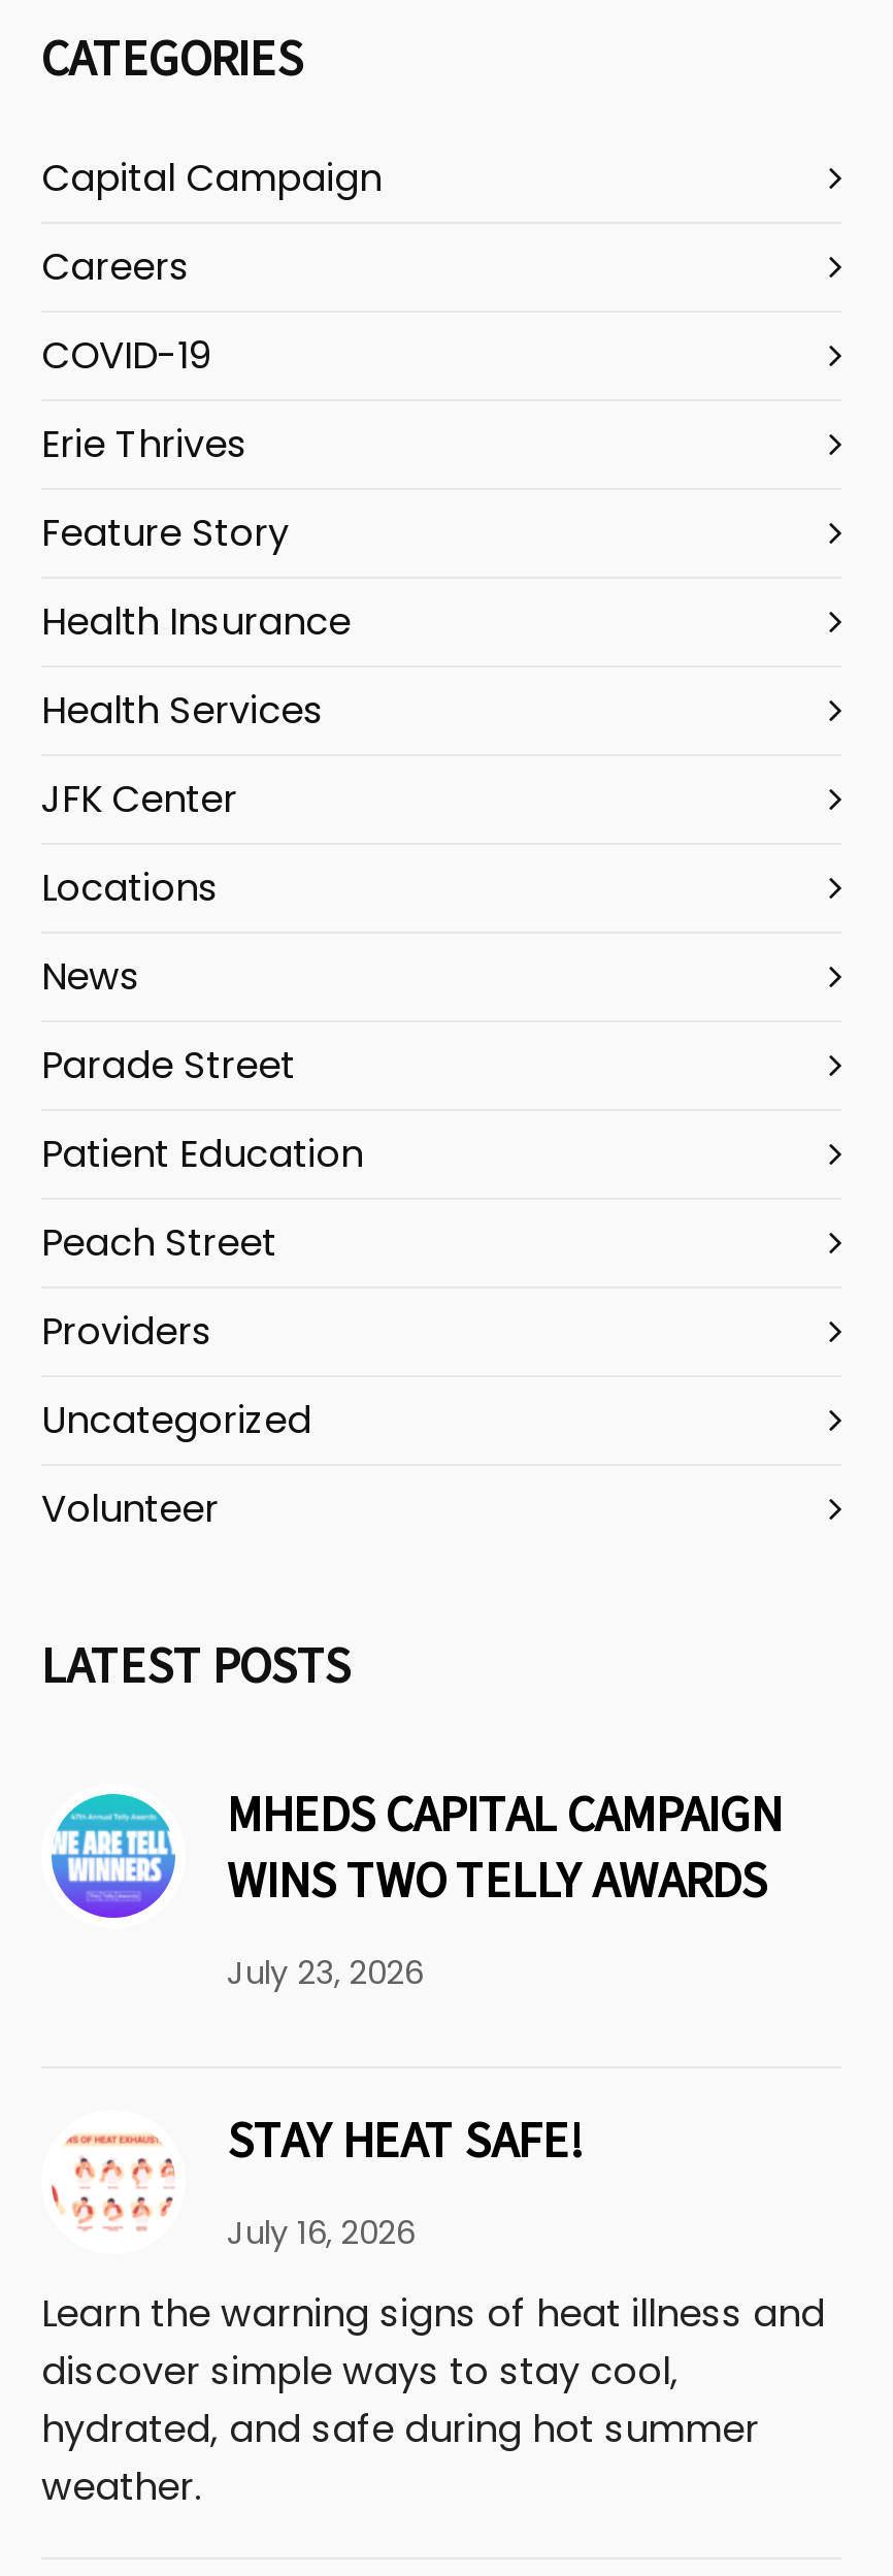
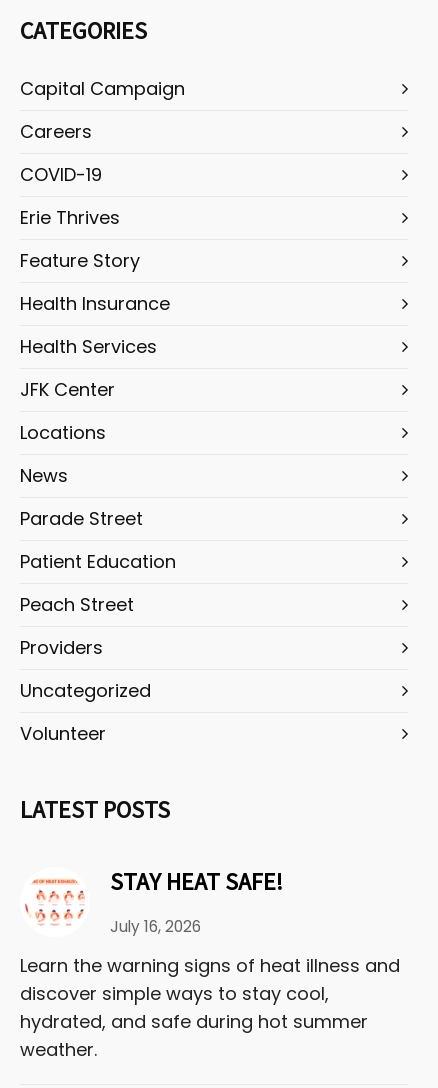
- [image]
- MHEDS CAPITAL CAMPAIGN
- WINS TWO TELLY AWARDS
- July 23, 2026
